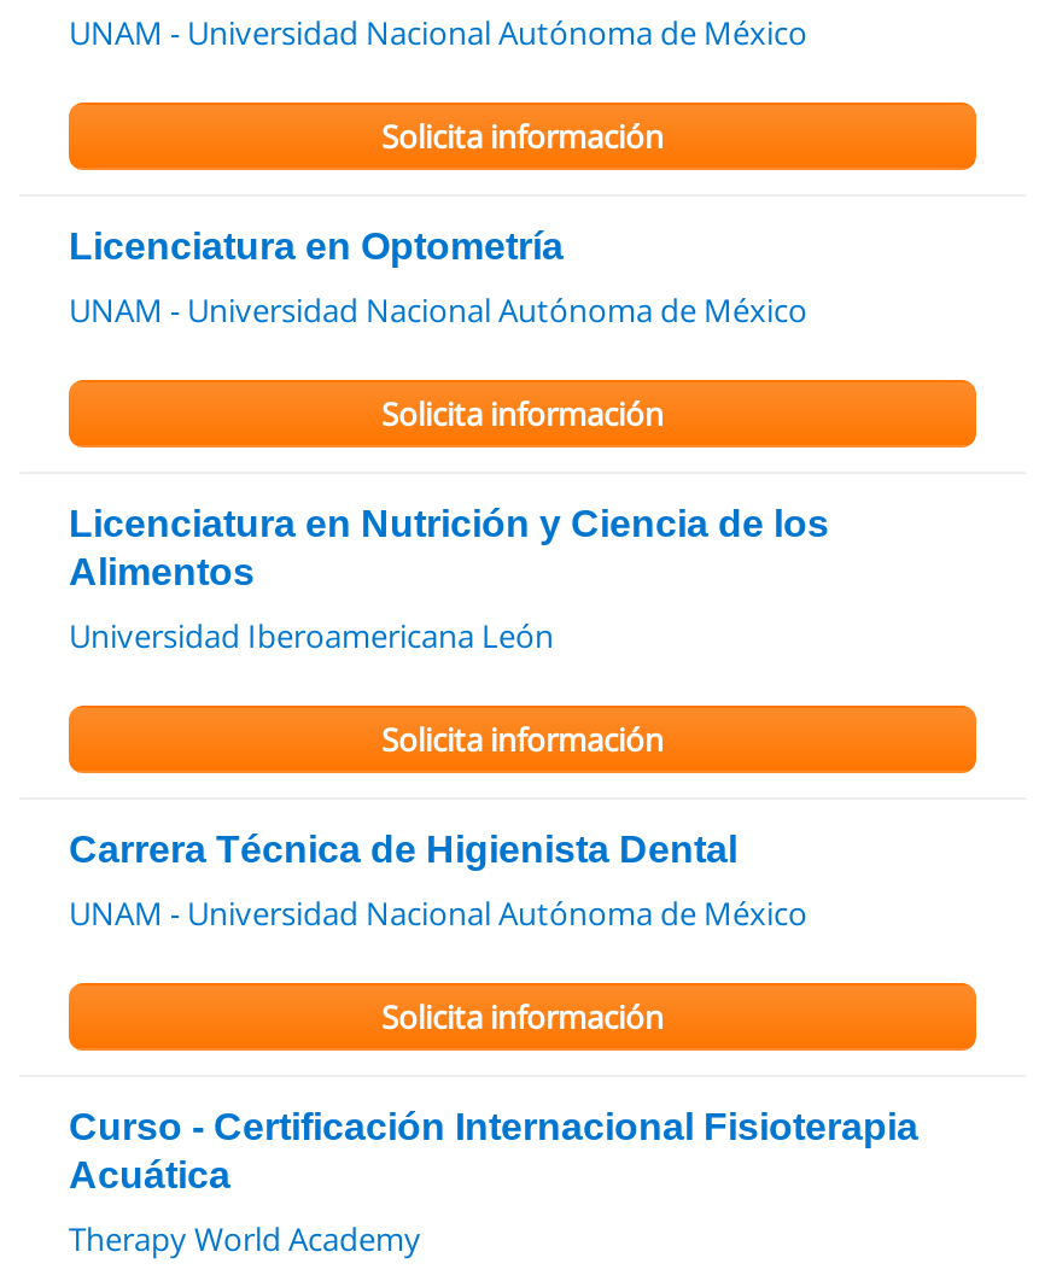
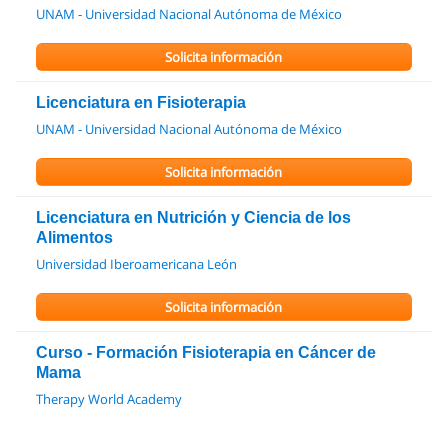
- Licenciatura en Optometría
+ Licenciatura en Fisioterapia

- Carrera Técnica de Higienista Dental
- UNAM - Universidad Nacional Autónoma de México
- Solicita información
- Curso - Certificación Internacional Fisioterapia
- Acuática
+ Curso - Formación Fisioterapia en Cáncer de
+ Mama
